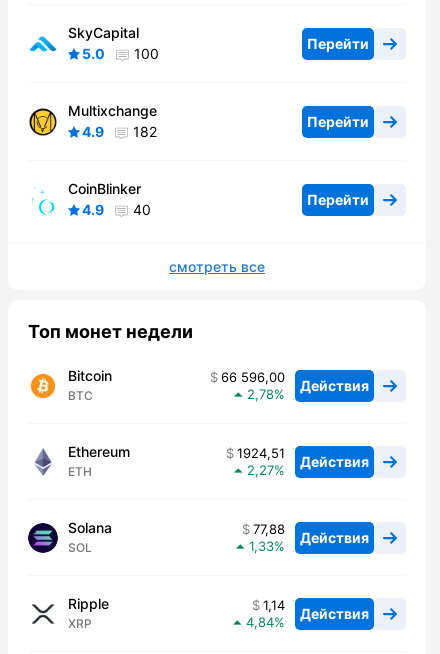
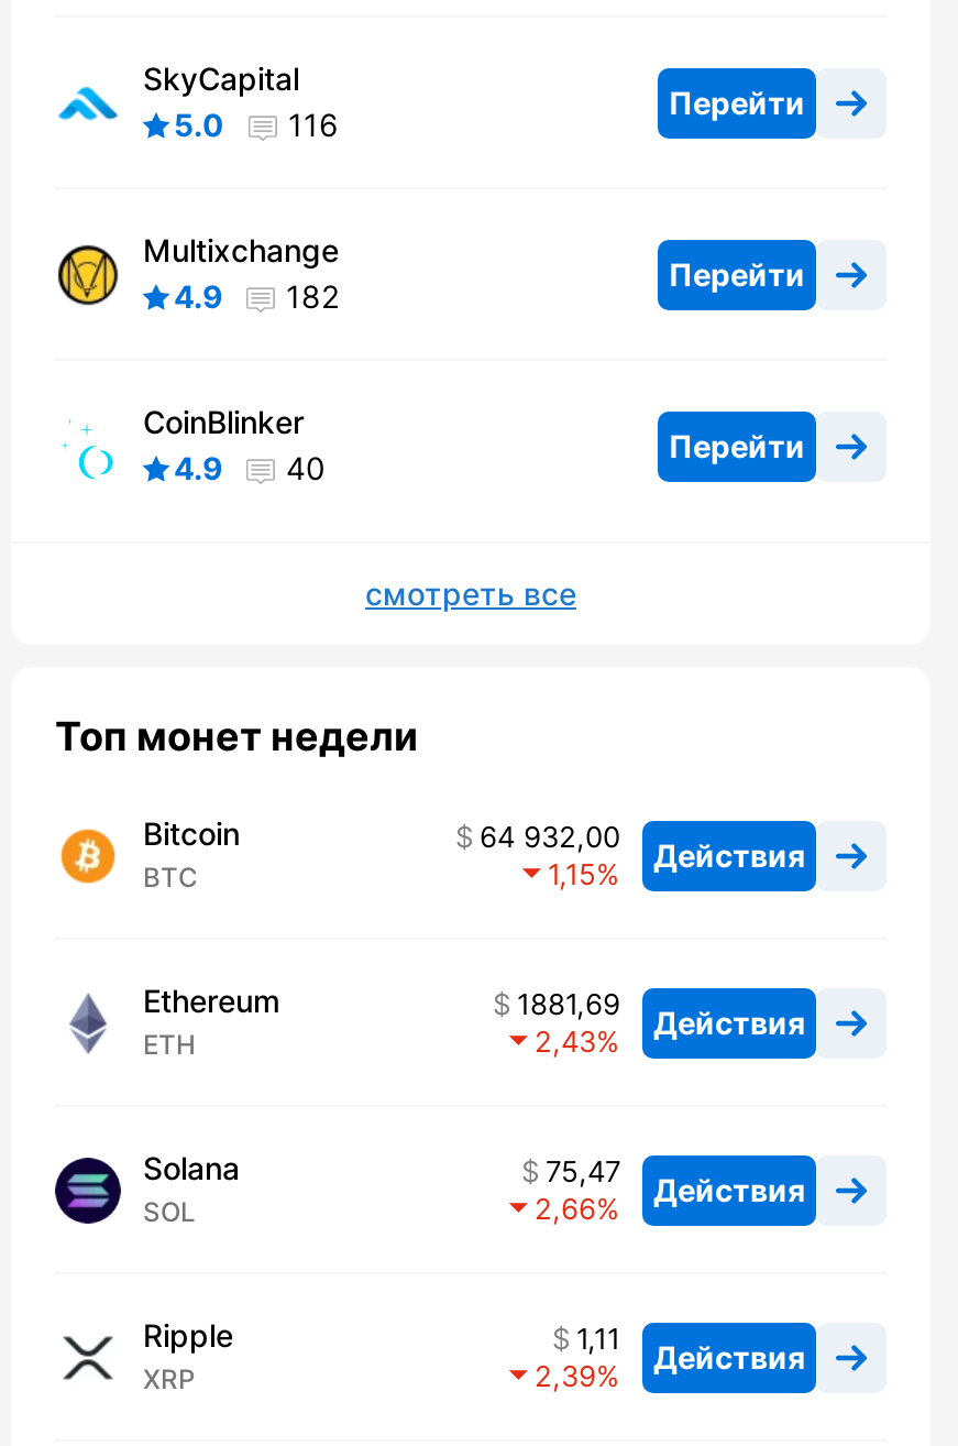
- 5.0 100
+ 5.0 116

- 66 596,00 Действия
+ 64 932,00 Действия

- 2,78
+ 1,15

- 1924,51 Действия
+ 1881,69 Действия

- 2,27
+ 2,43

- 77,88 Действия
+ 75,47 Действия

- 1,33
+ 2,66

- 1,14 Действия
+ 1,11 Действия

- 4,84
+ 2,39
